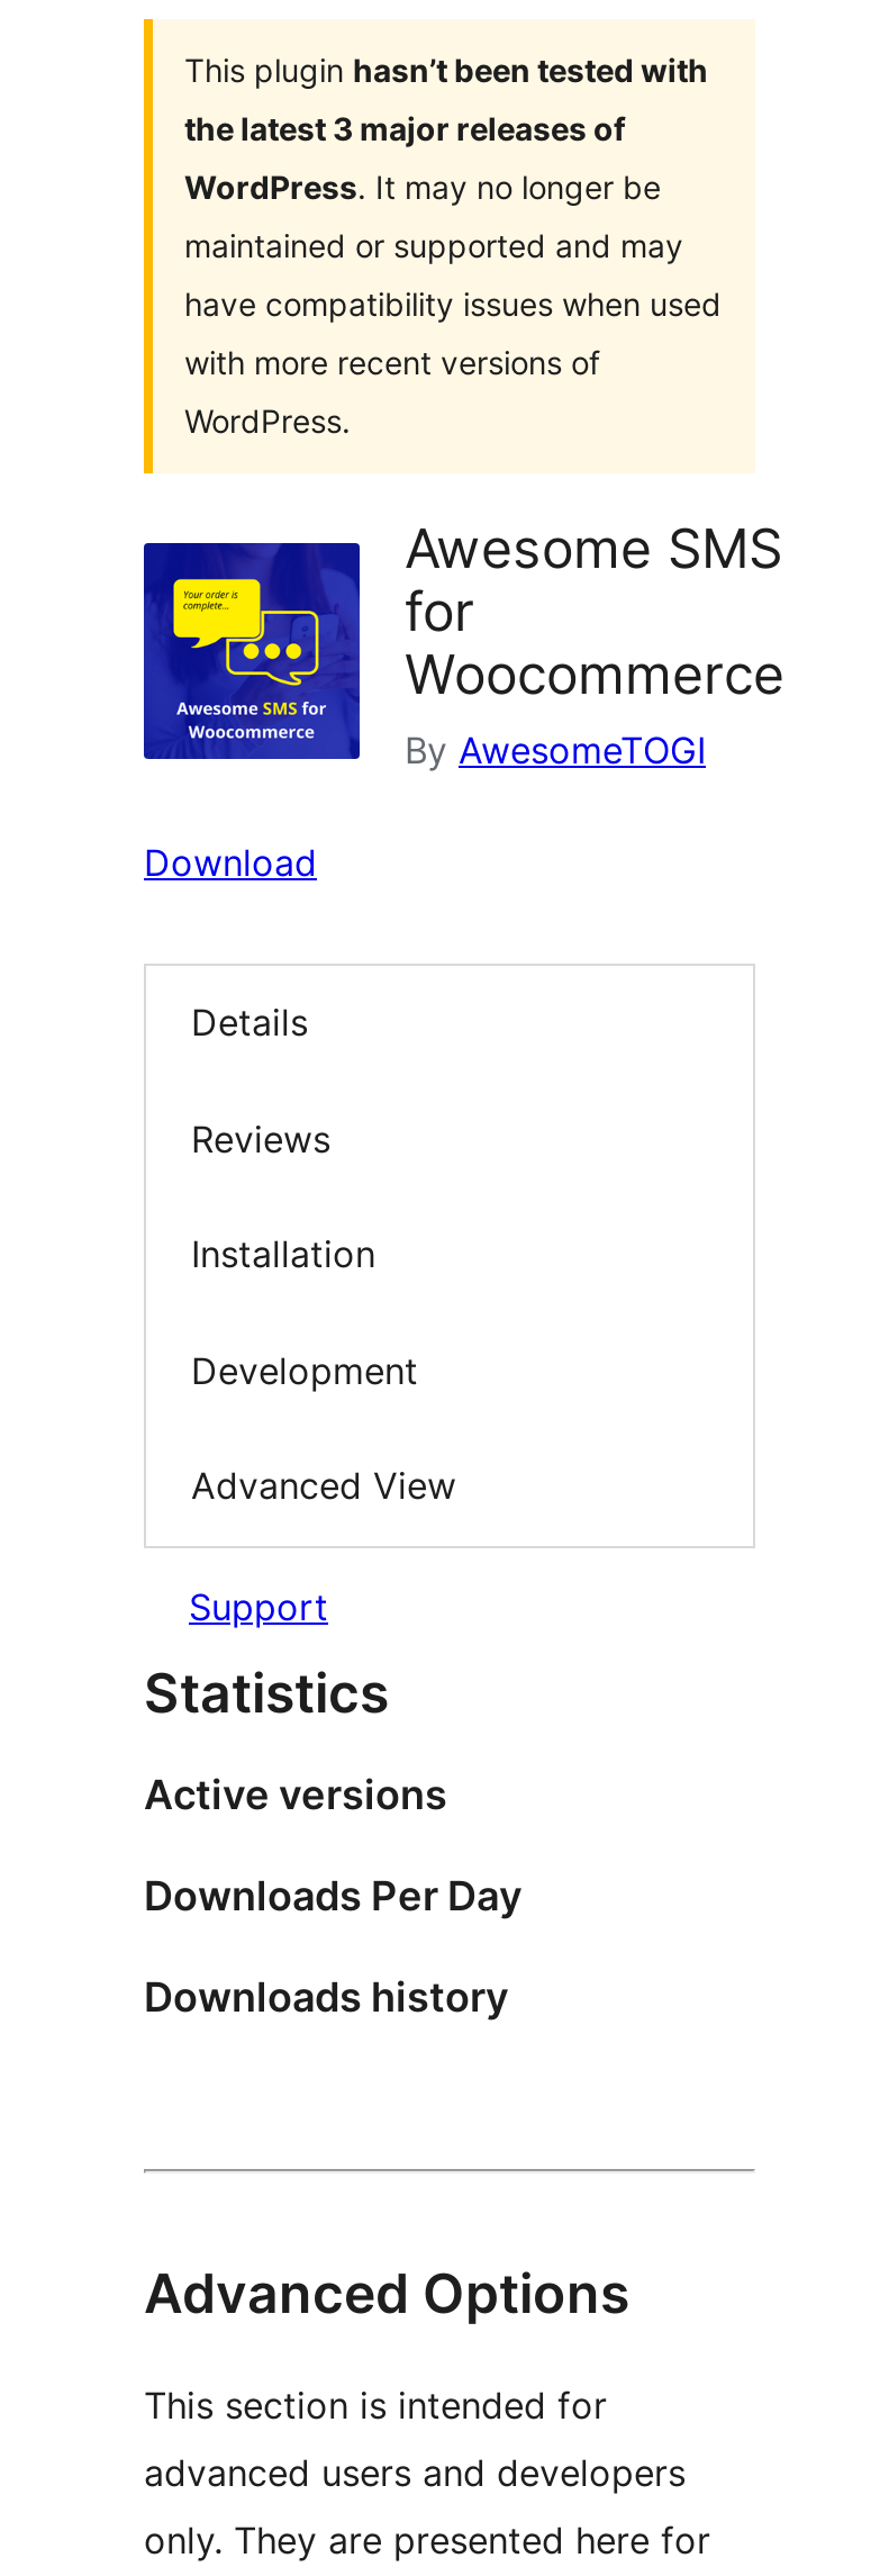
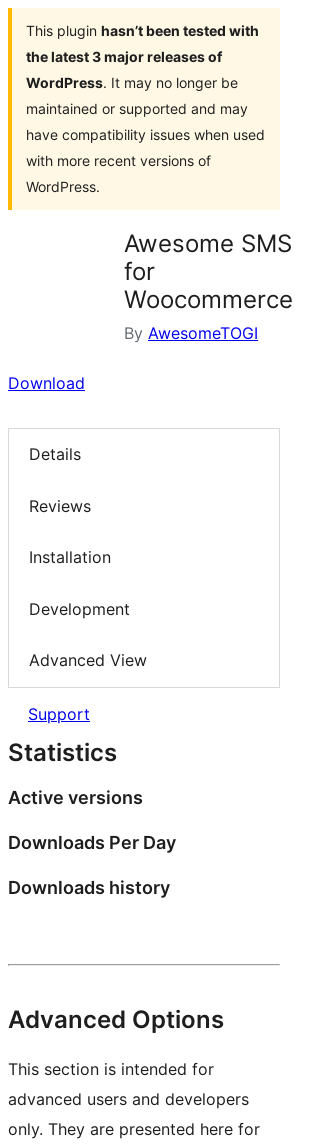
- [image]
